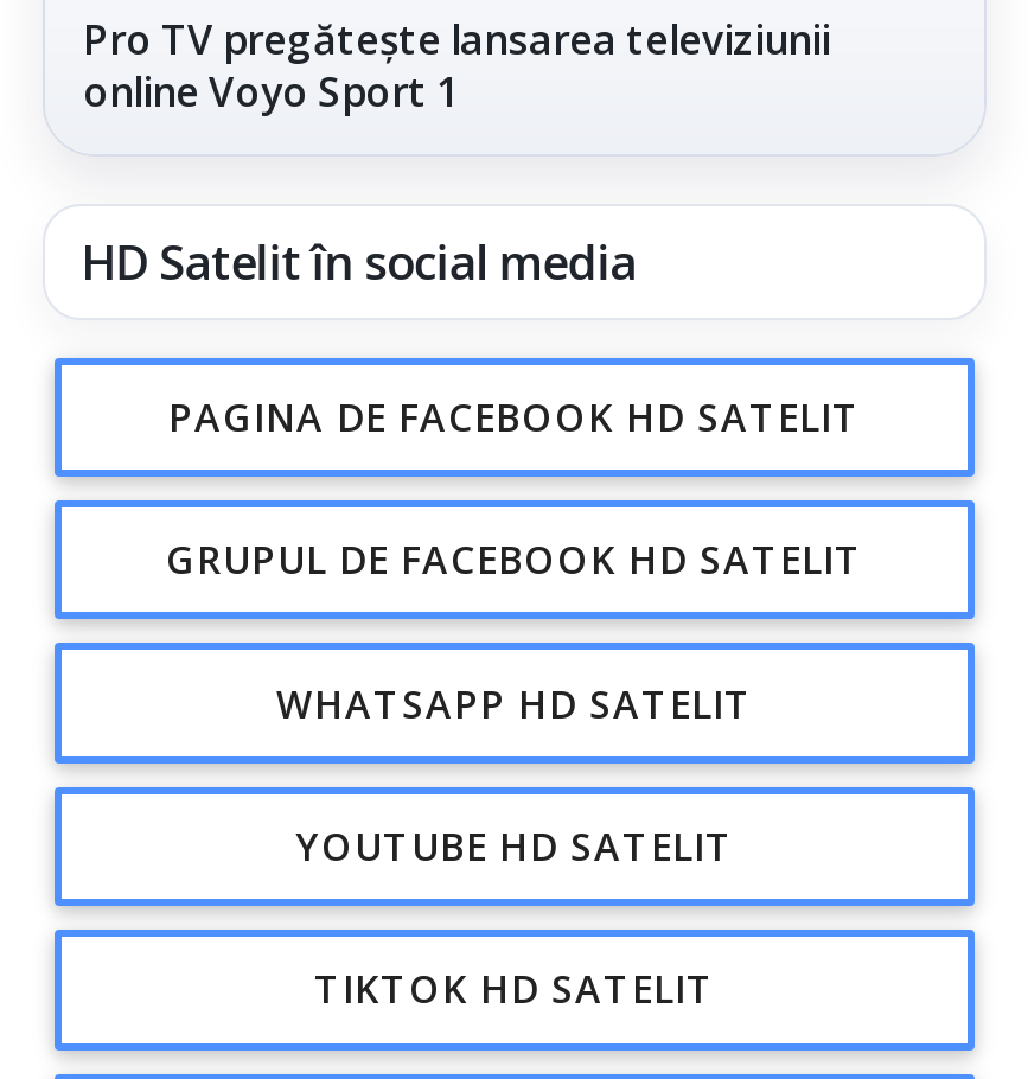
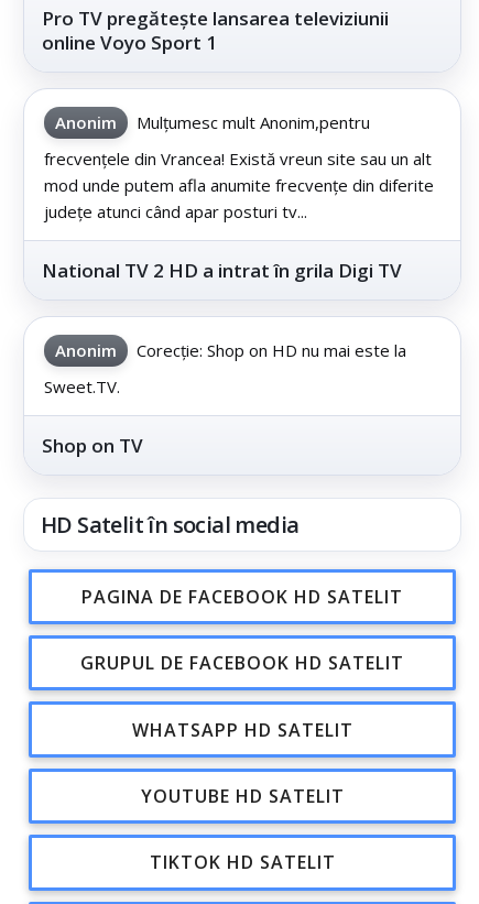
+ Anonim
+ Mulțumesc mult Anonim,pentru
+ frecvențele din Vrancea! Există vreun site sau un alt
+ mod unde putem afla anumite frecvențe din diferite
+ județe atunci când apar posturi tv...
+ National TV 2 HD a intrat în grila Digi TV
+ Anonim
+ Corecție: Shop on HD nu mai este la
+ Sweet.TV.
+ Shop on TV
